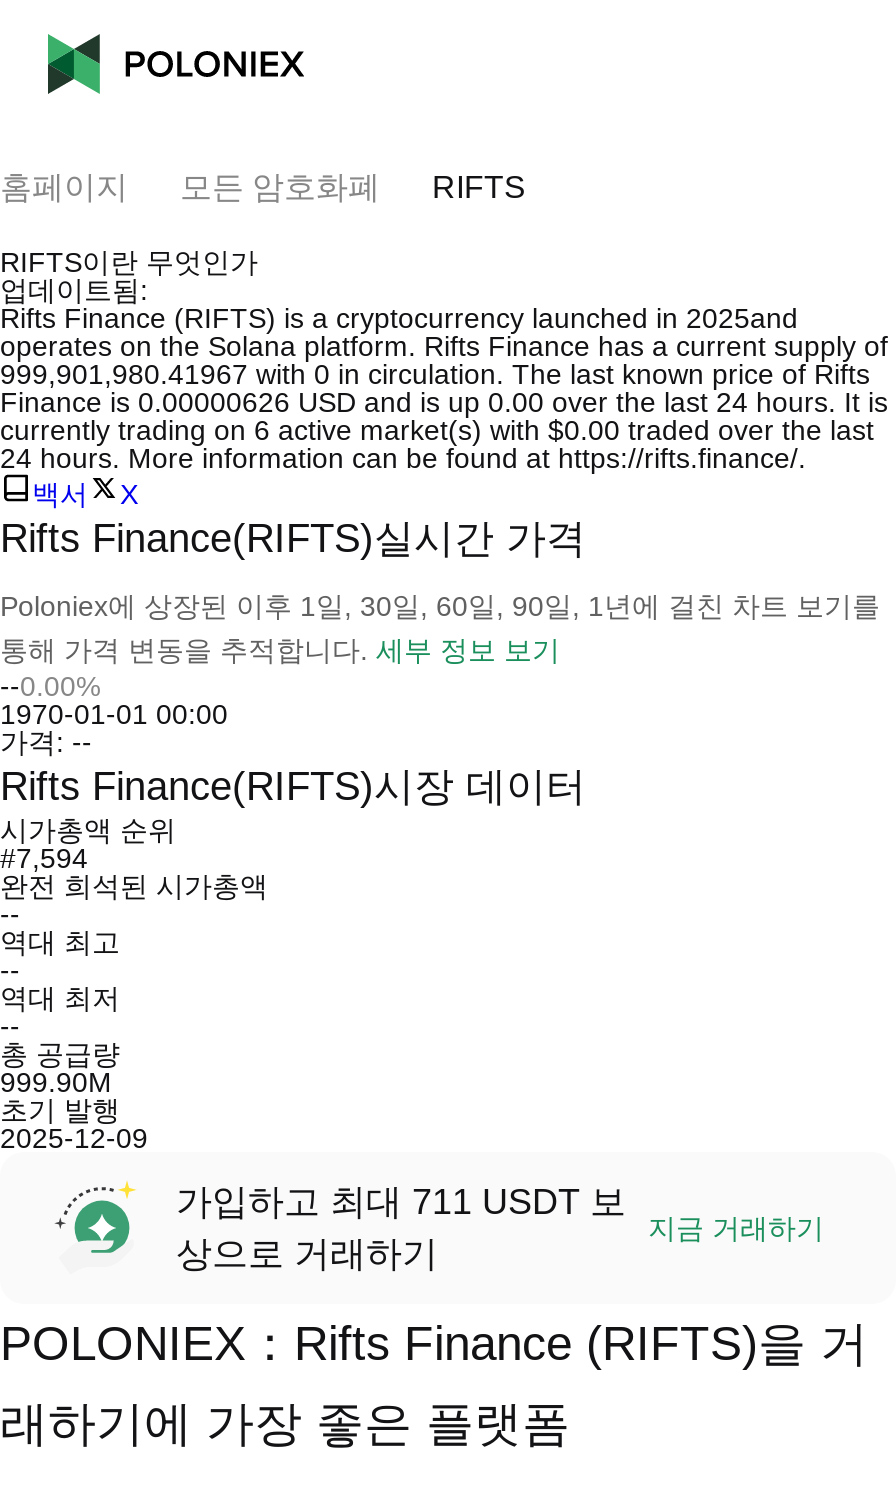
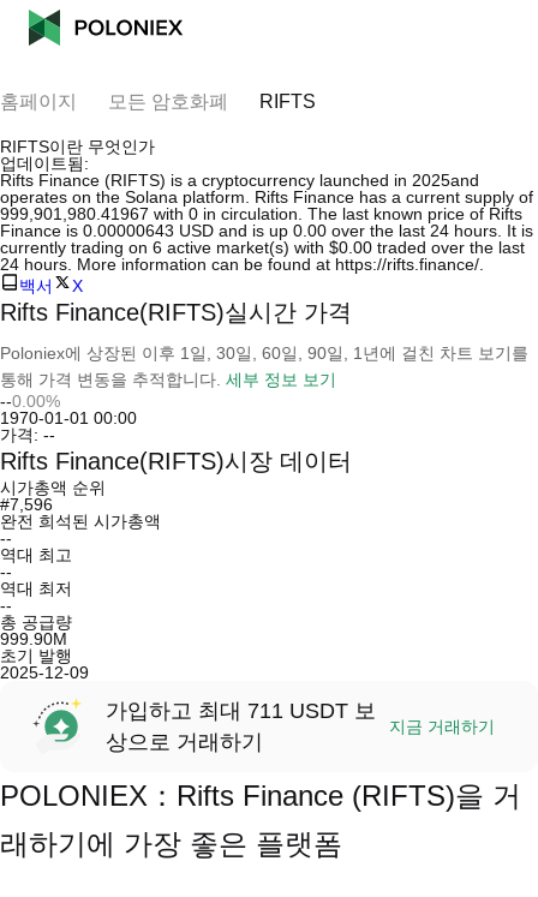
- Finance is 0.00000626 USD and is up 0.00 over the last 24 hours. It is
+ Finance is 0.00000643 USD and is up 0.00 over the last 24 hours. It is

- #7,594
+ #7,596
